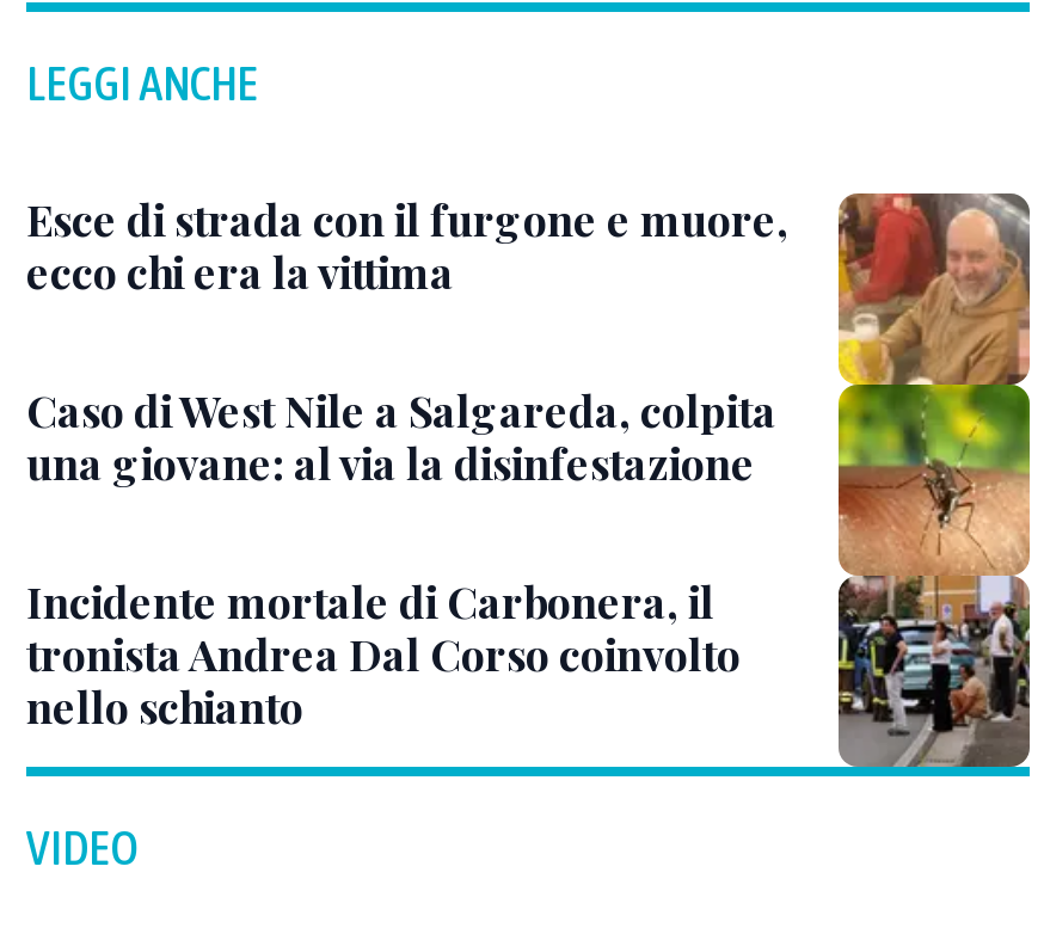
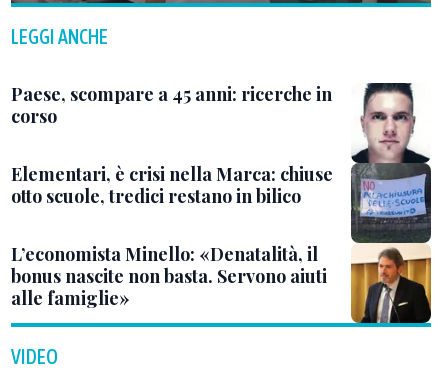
- [image]
- Esce di strada con il furgone e muore,
- ecco chi era la vittima
+ [image]
+ Paese, scompare a 45 anni: ricerche in
+ corso

- Caso di West Nile a Salgareda, colpita
- una giovane: al via la disinfestazione
+ Elementari, è crisi nella Marca: chiuse
+ otto scuole, tredici restano in bilico

- Incidente mortale di Carbonera, il
- tronista Andrea Dal Corso coinvolto
- nello schianto
+ L’economista Minello: «Denatalità, il
+ bonus nascite non basta. Servono aiuti
+ alle famiglie»
